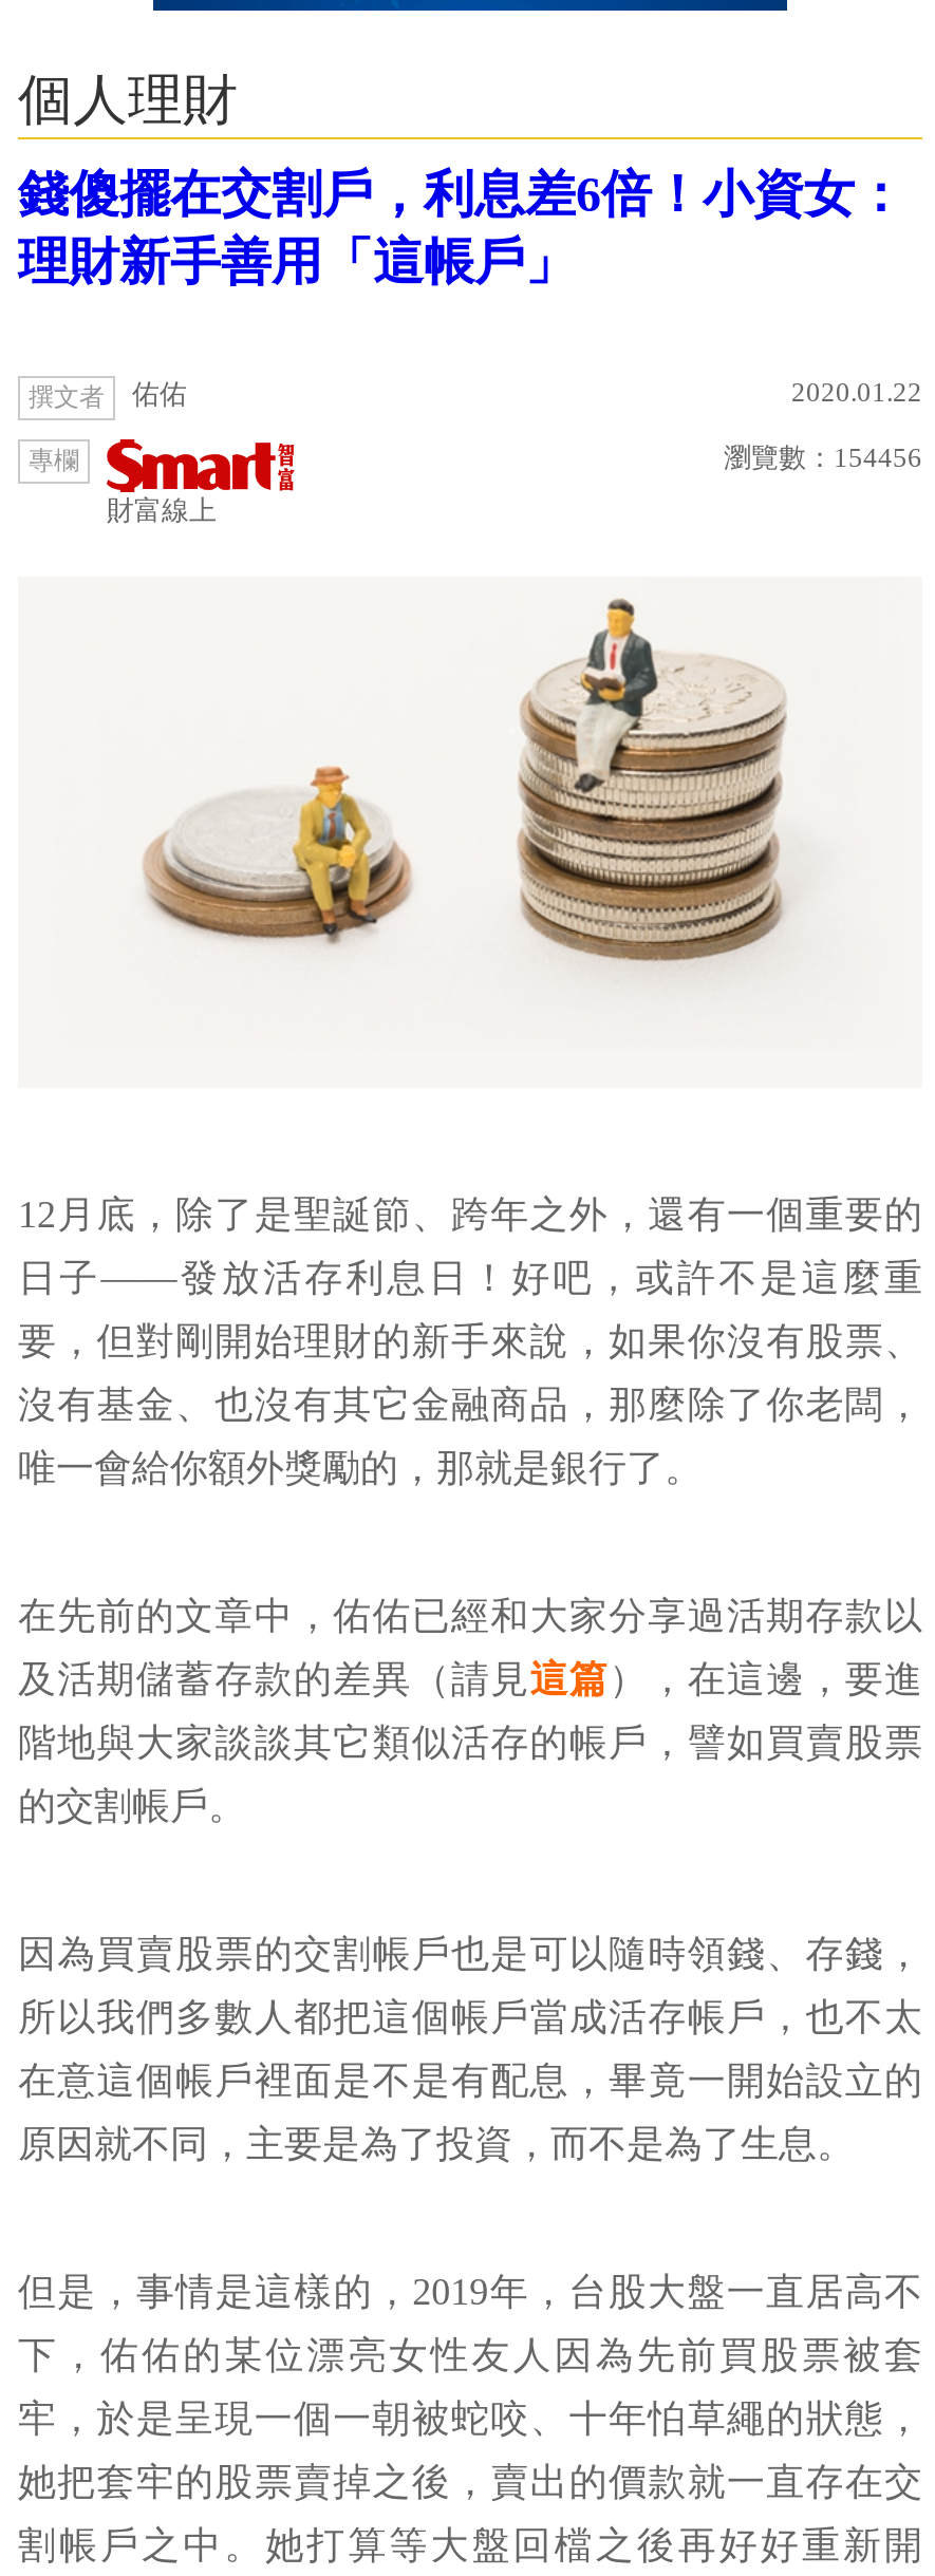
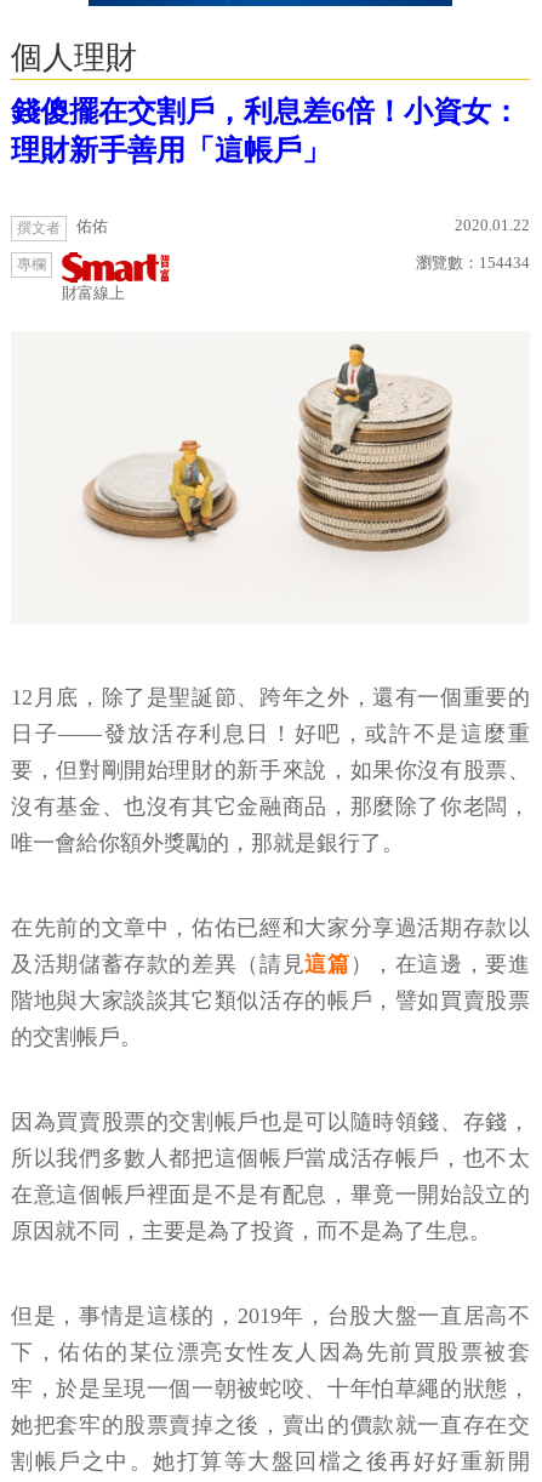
- 瀏覽數：154456
+ 瀏覽數：154434
